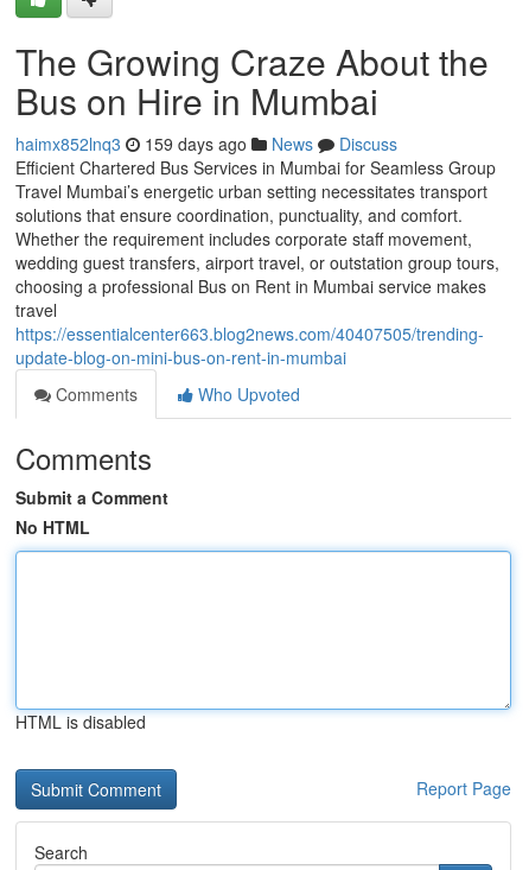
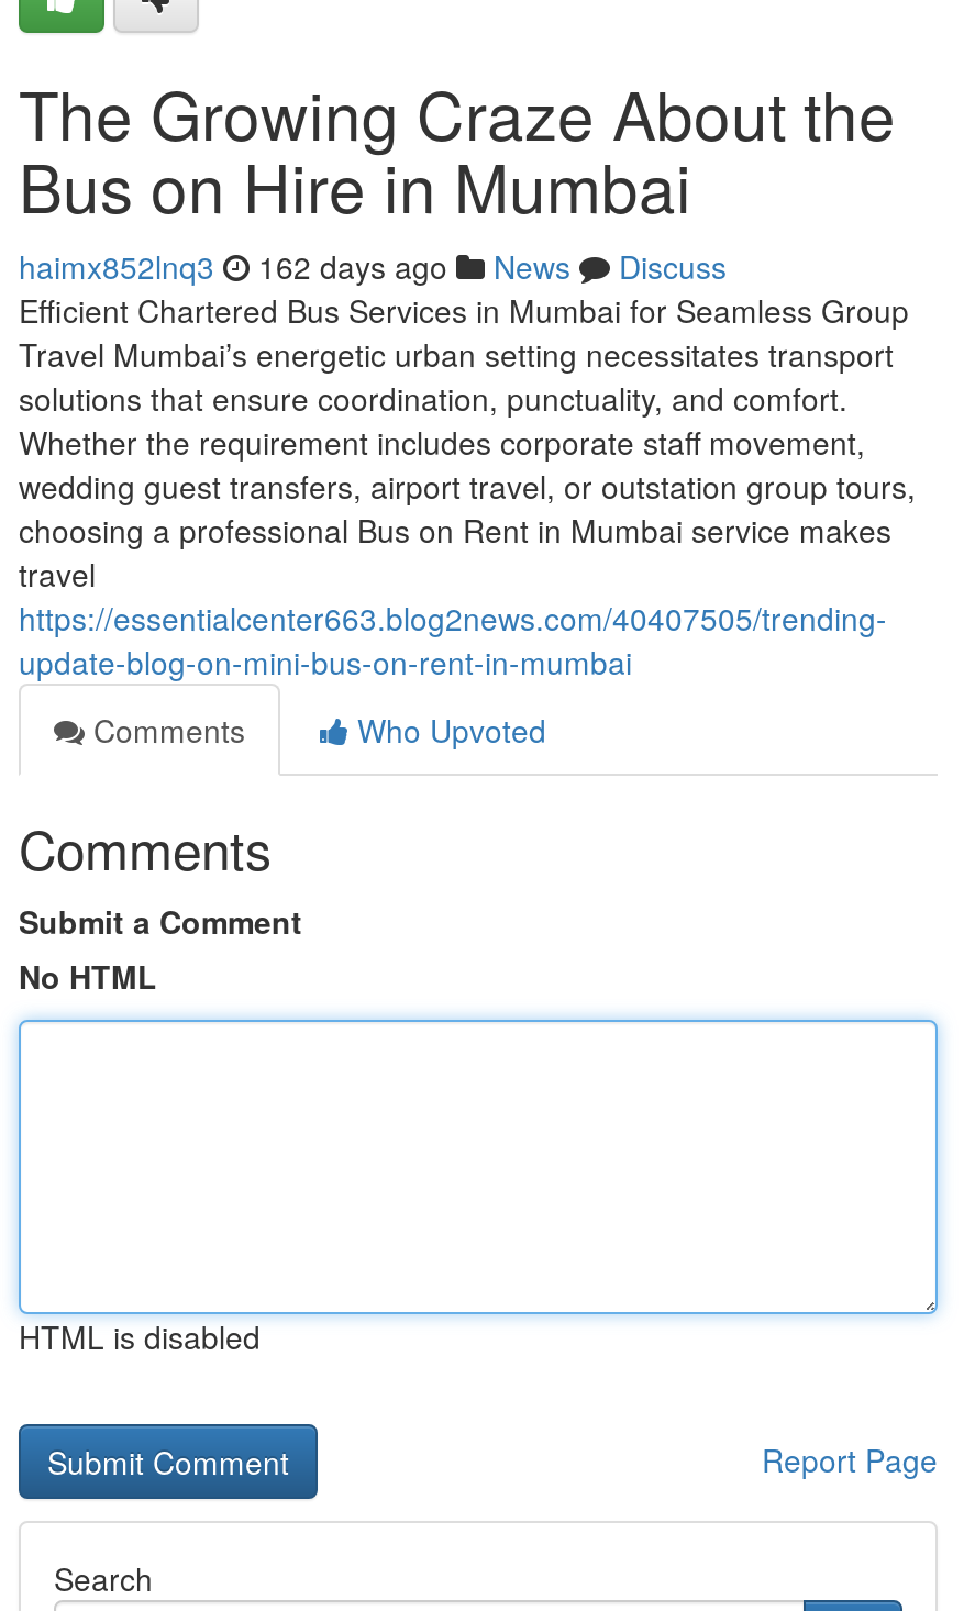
- haimx852lnq3 159 days ago News Discuss
+ haimx852lnq3 162 days ago News Discuss
